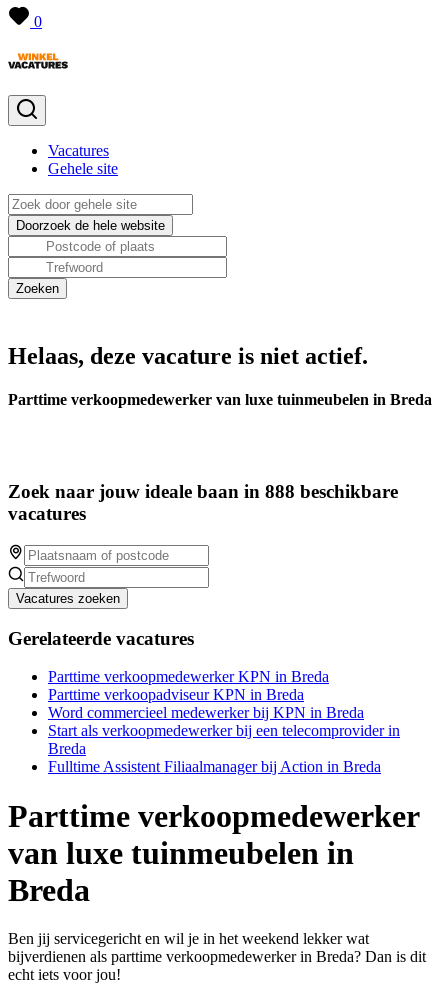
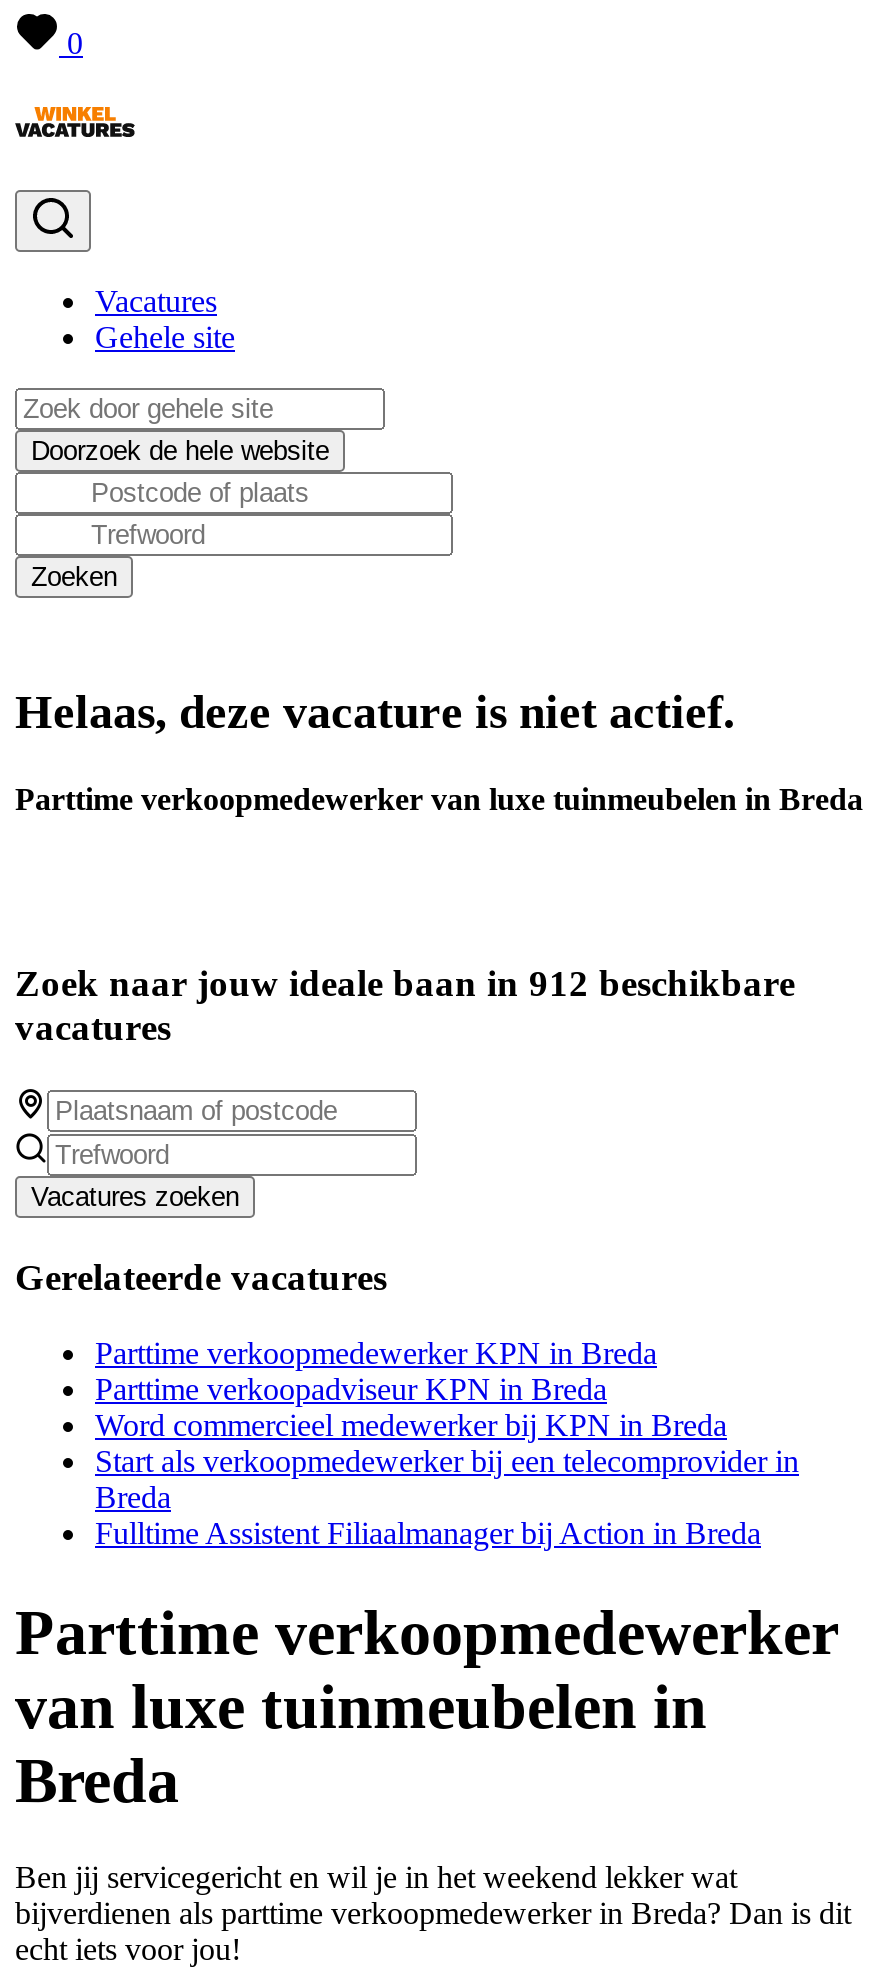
- Zoek naar jouw ideale baan in 888 beschikbare
+ Zoek naar jouw ideale baan in 912 beschikbare
